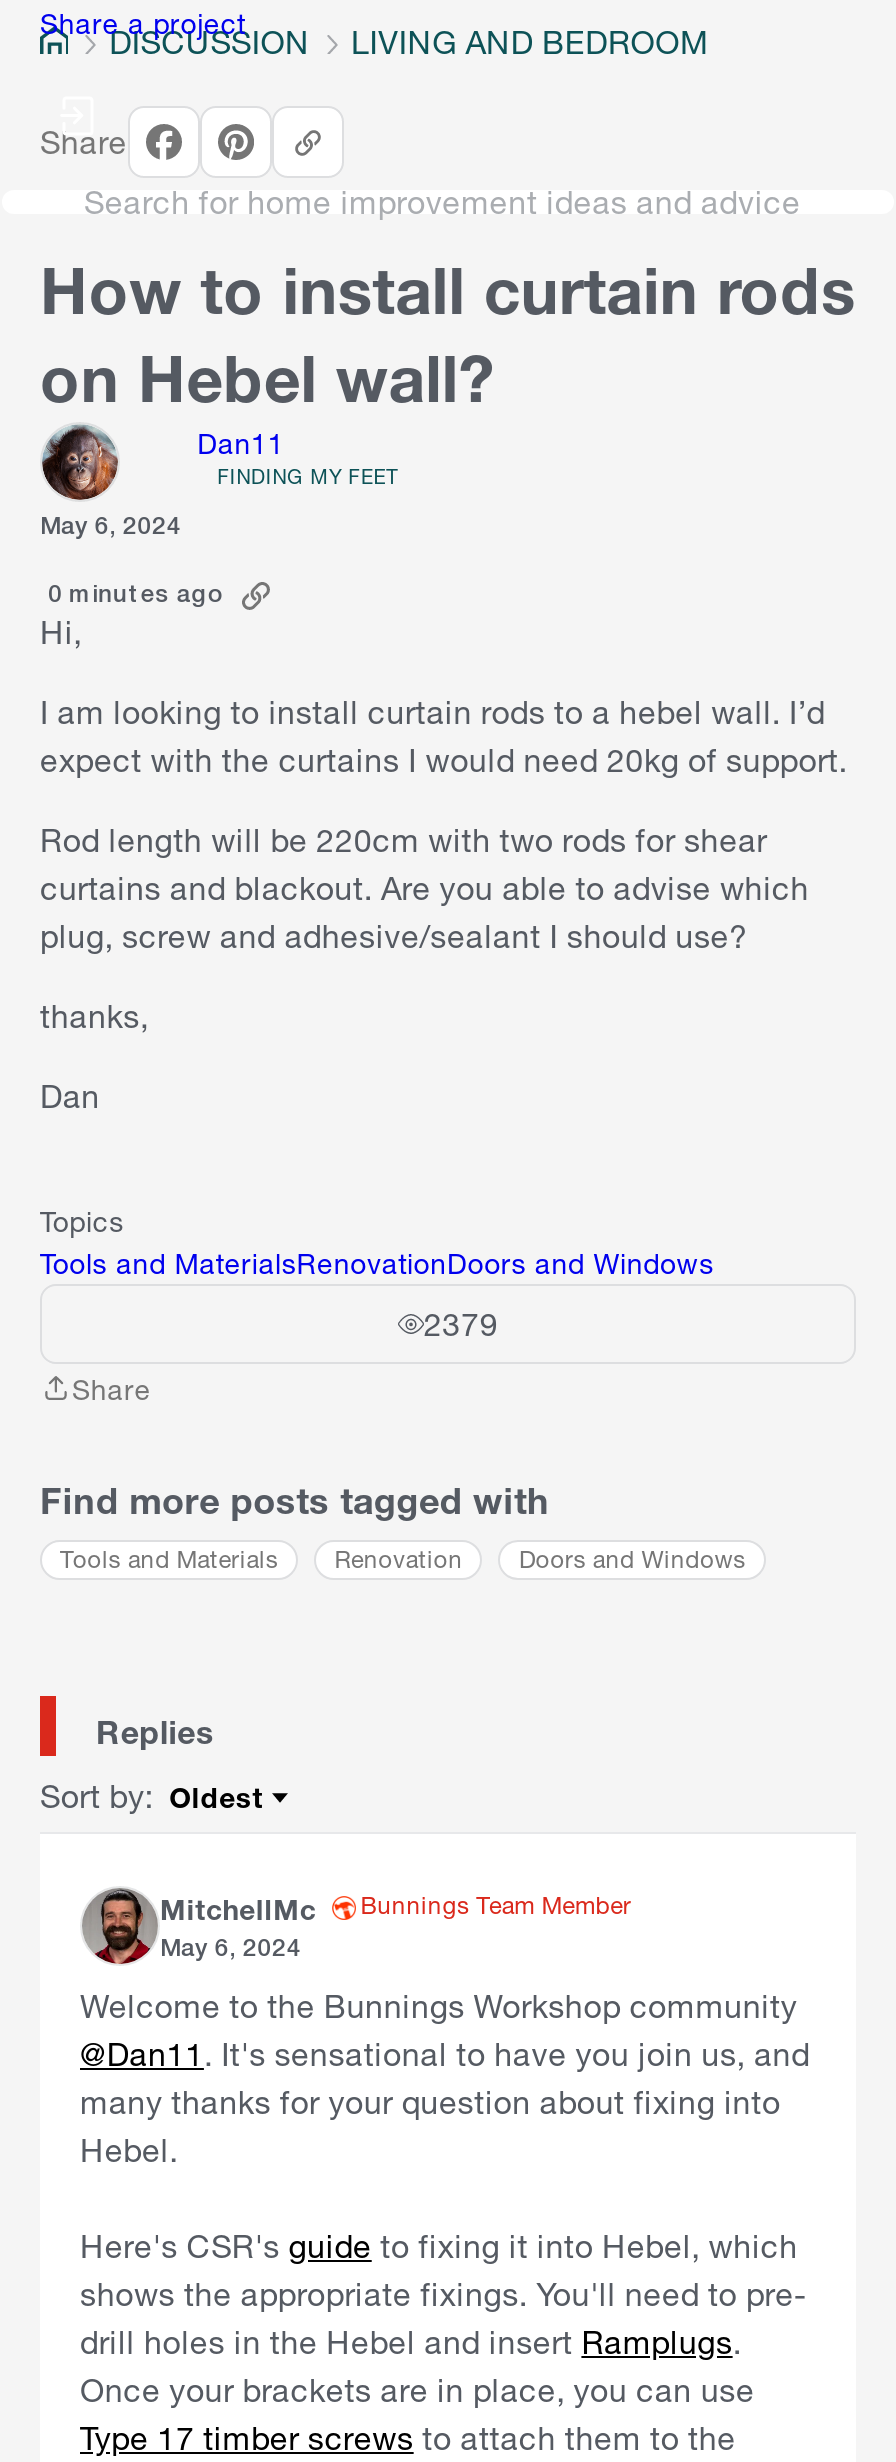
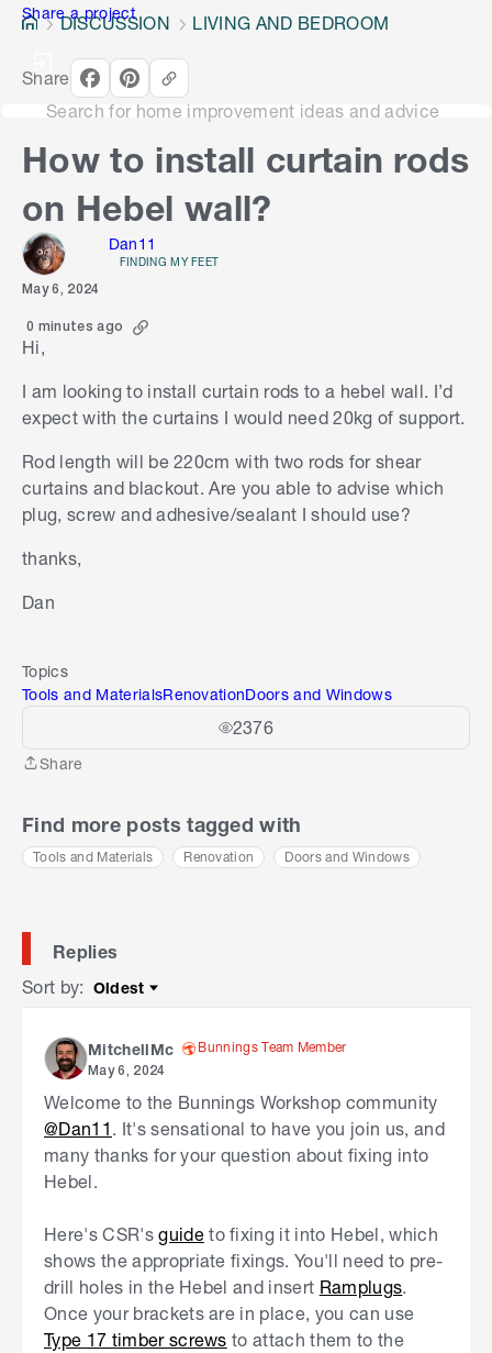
- 2379
+ 2376
